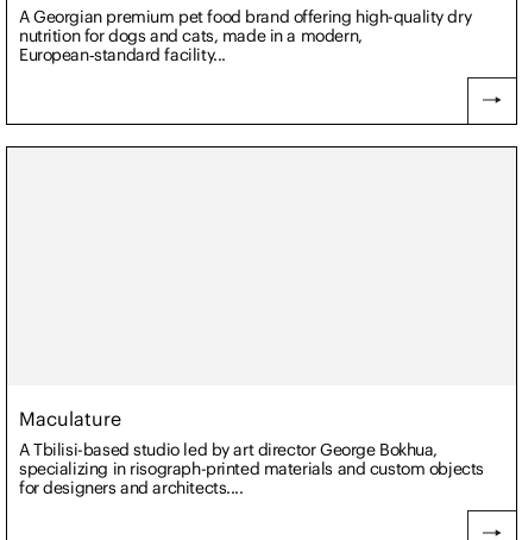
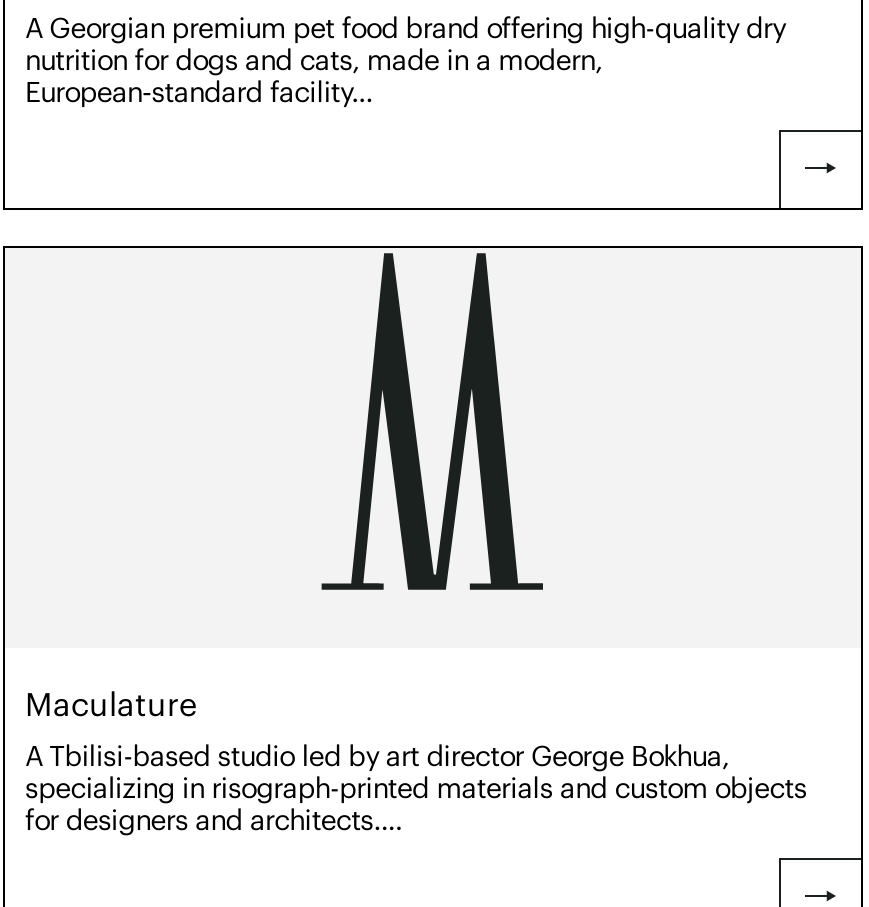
+ [image]
